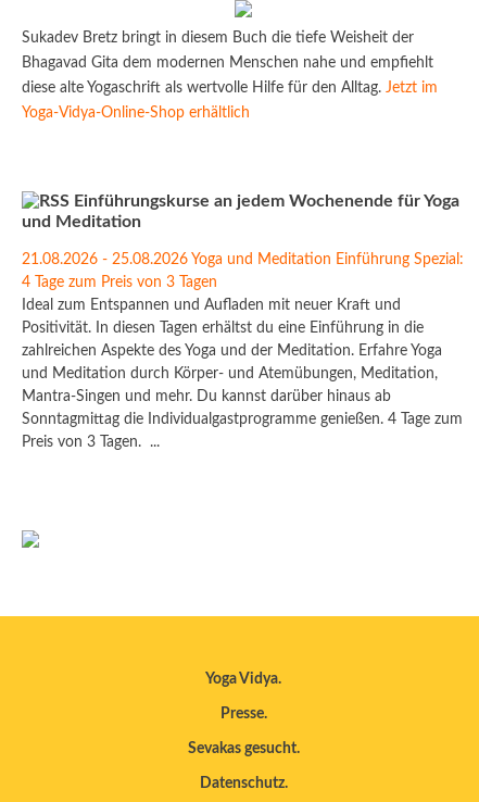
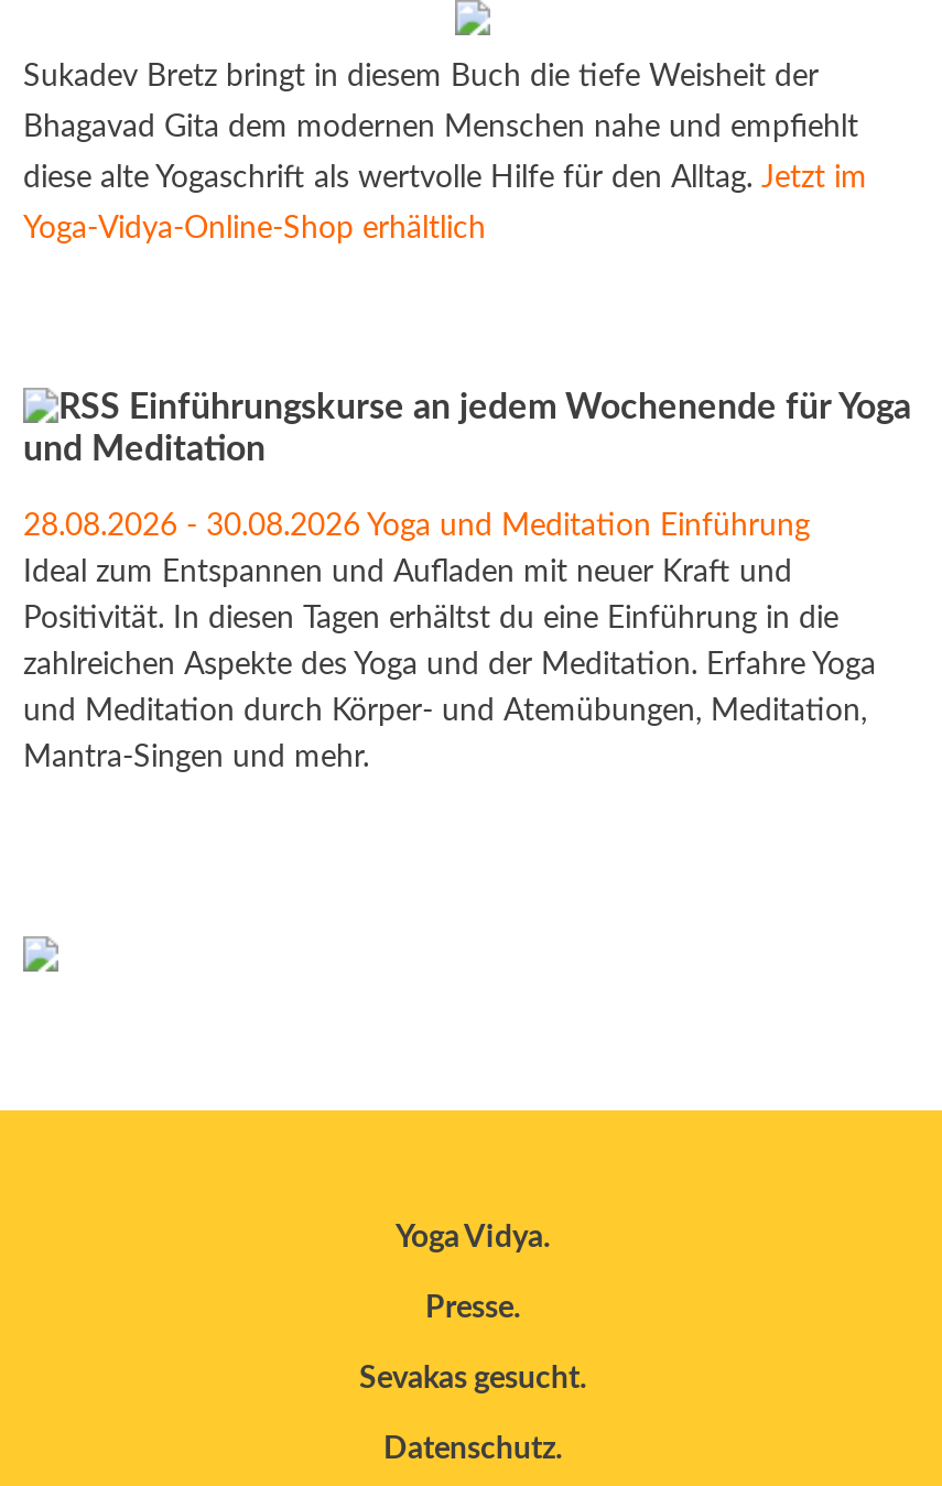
- 21.08.2026 - 25.08.2026 Yoga und Meditation Einführung Spezial:
- 4 Tage zum Preis von 3 Tagen
+ 28.08.2026 - 30.08.2026 Yoga und Meditation Einführung

- Mantra-Singen und mehr. Du kannst darüber hinaus ab
- Sonntagmittag die Individualgastprogramme genießen. 4 Tage zum
- Preis von 3 Tagen. ...
+ Mantra-Singen und mehr.
